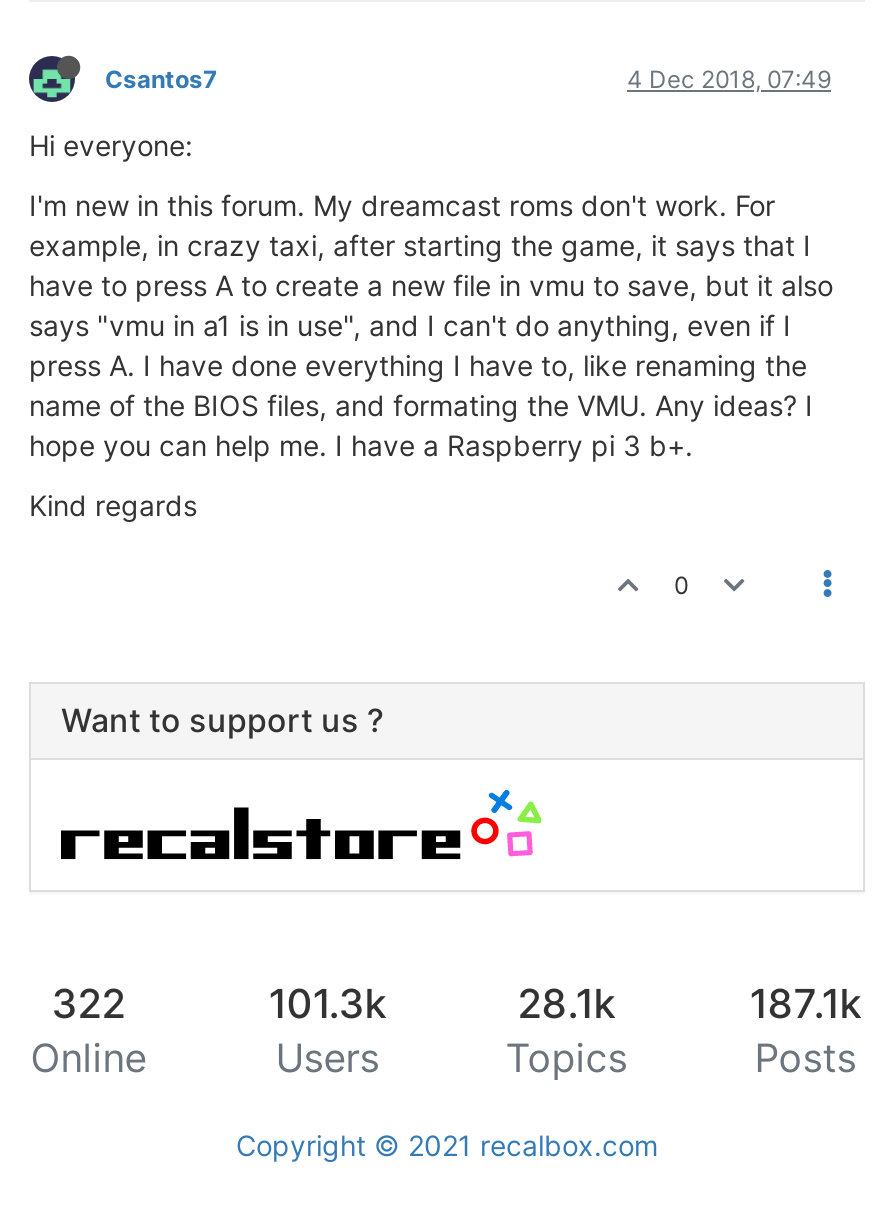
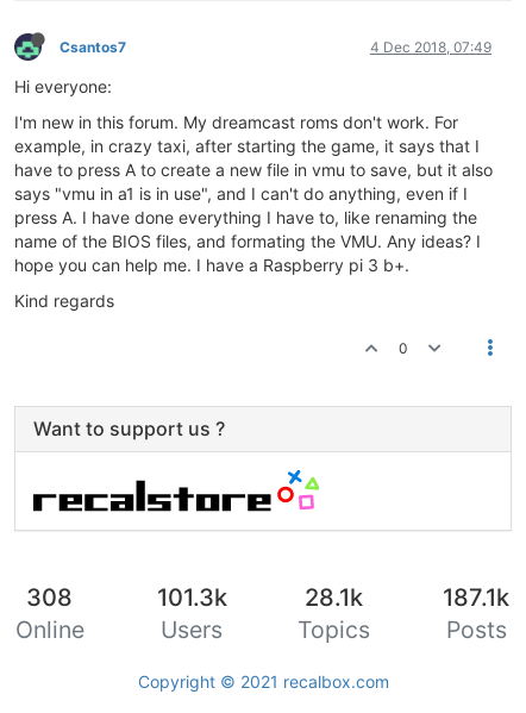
- 322
+ 308
